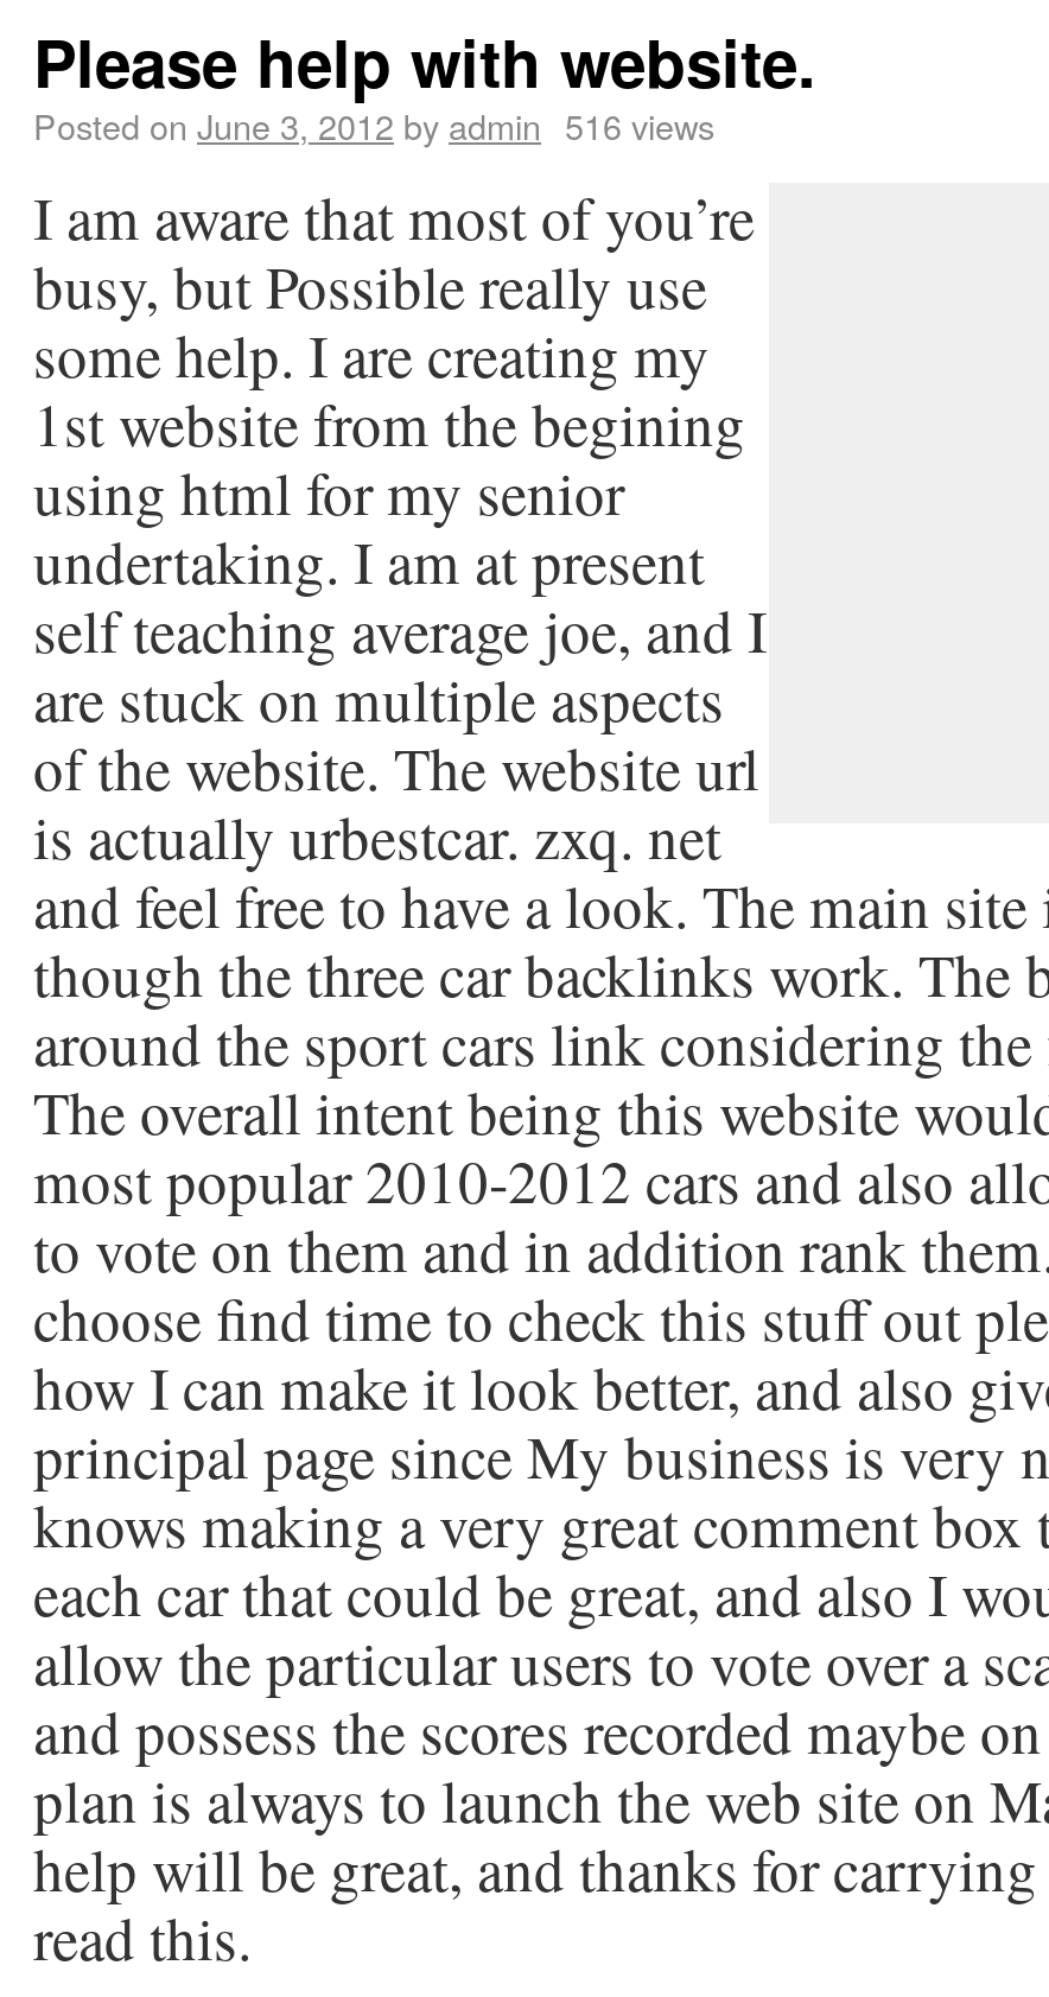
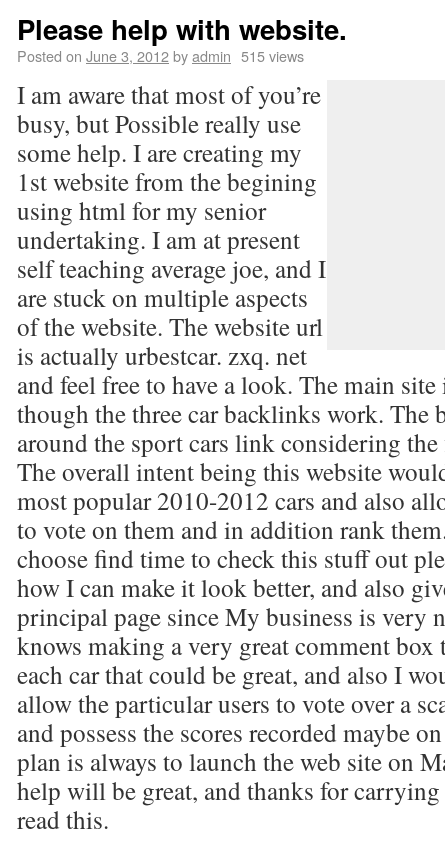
- Posted on June 3, 2012 by admin 516 views
+ Posted on June 3, 2012 by admin 515 views
